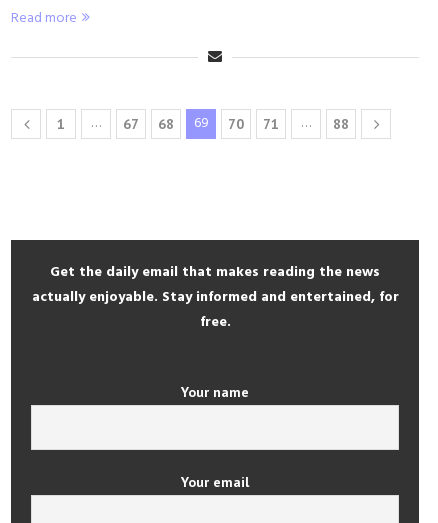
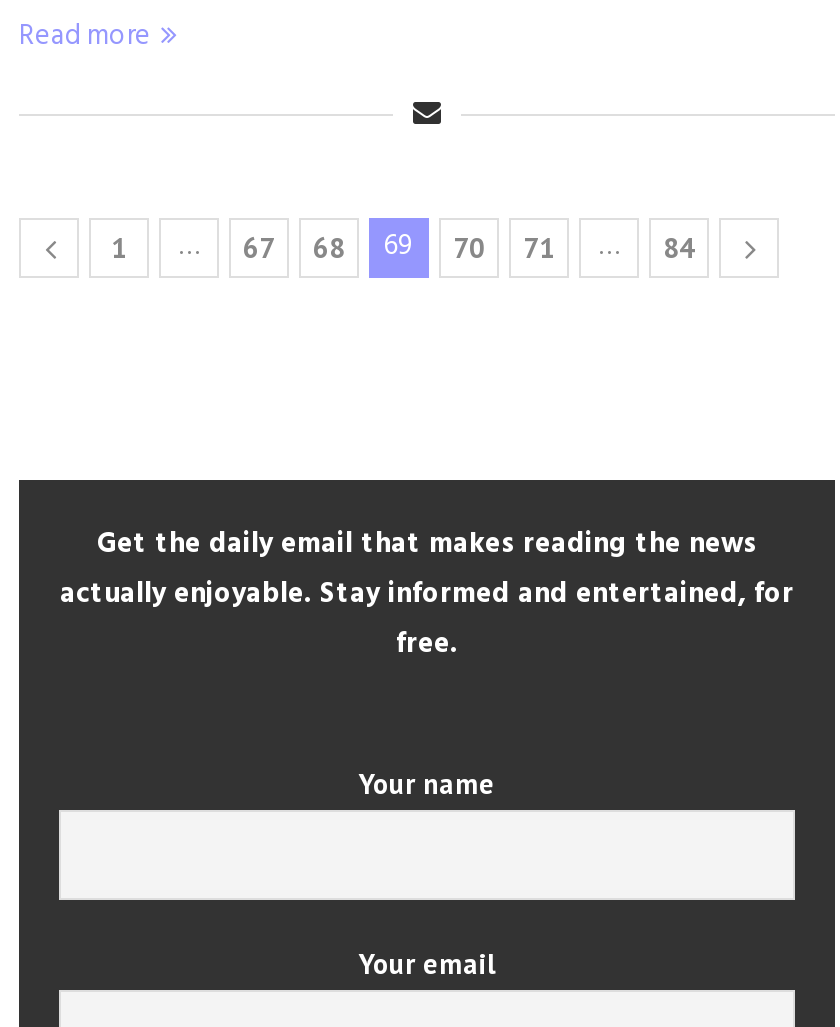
- 88
+ 84
